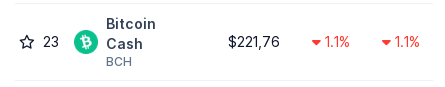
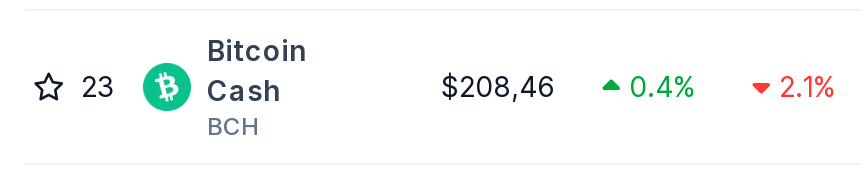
- $221,76
+ $208,46

- 1.1%
+ 0.4%

- 1.1%
+ 2.1%
